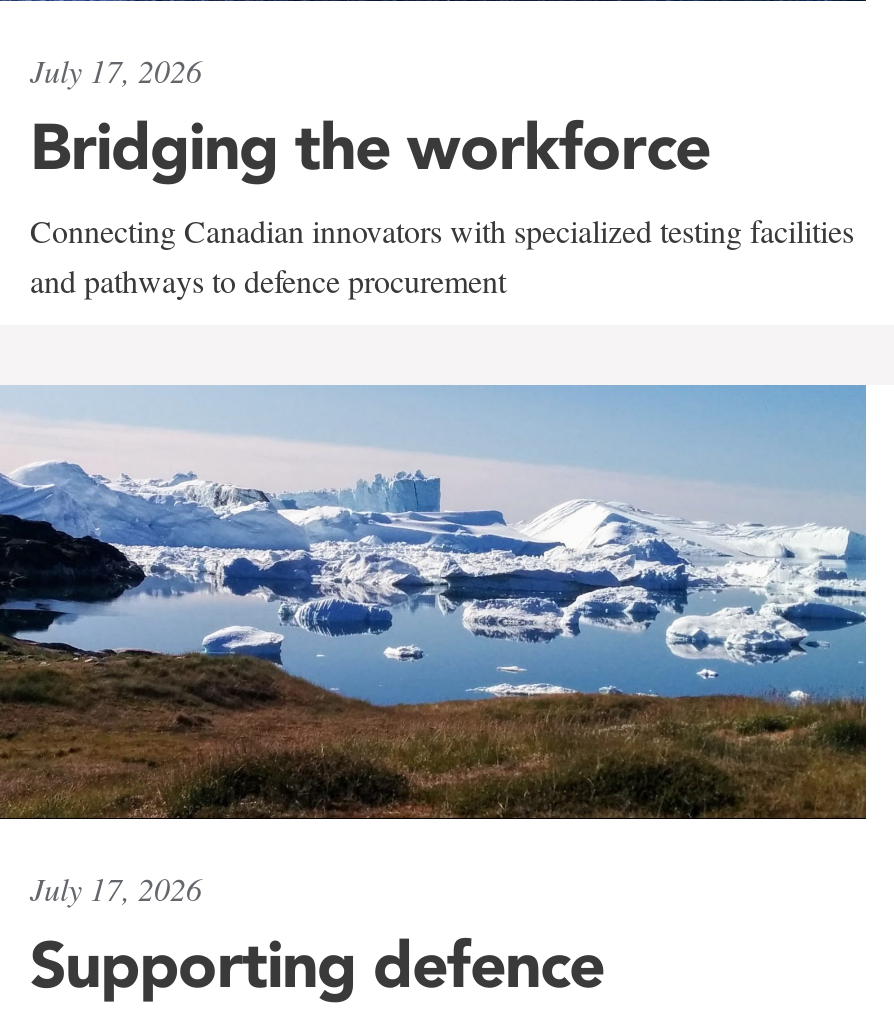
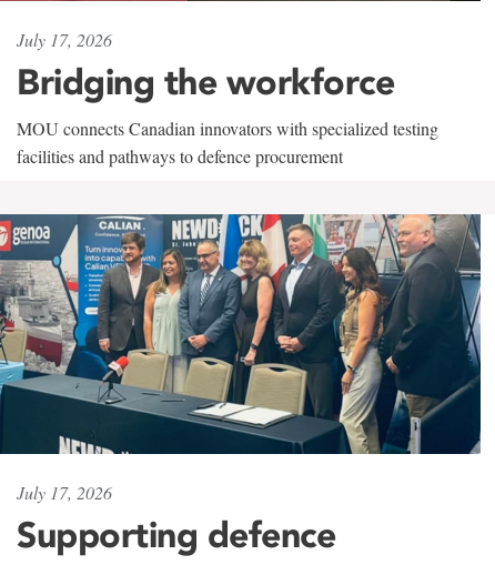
- Connecting Canadian innovators with specialized testing facilities
- and pathways to defence procurement
+ MOU connects Canadian innovators with specialized testing
+ facilities and pathways to defence procurement

- [image]
+ [image]
